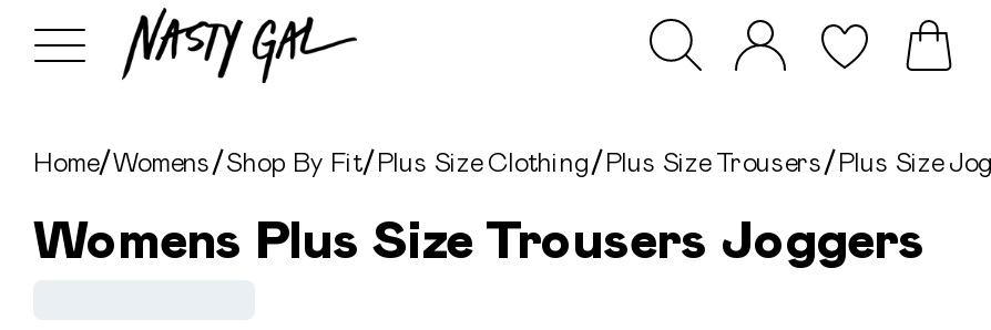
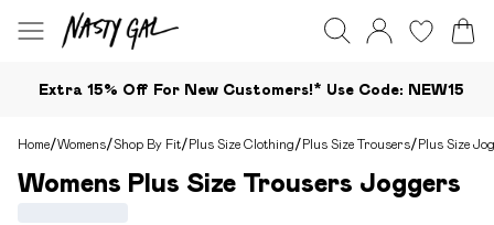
+ Extra 15% Off For New Customers!* Use Code: NEW15
